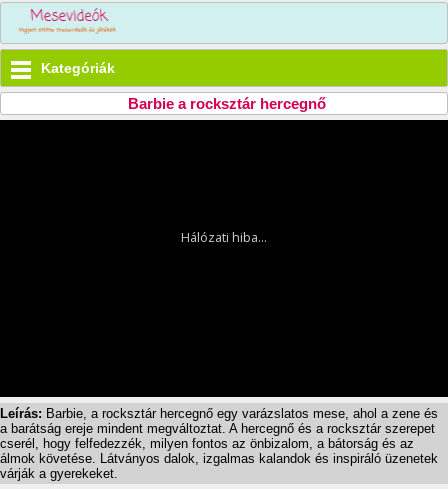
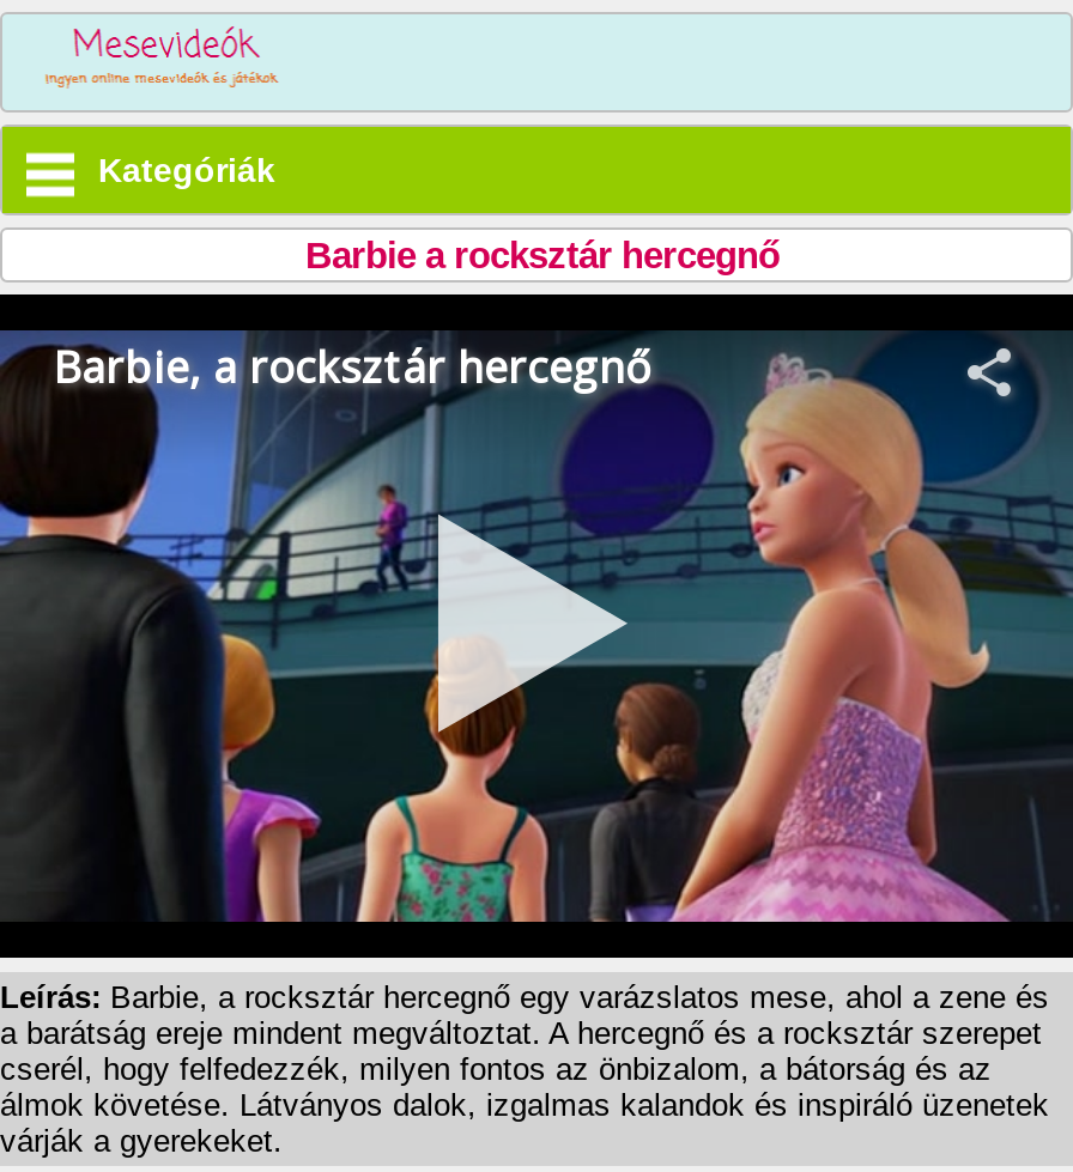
+ [image]
